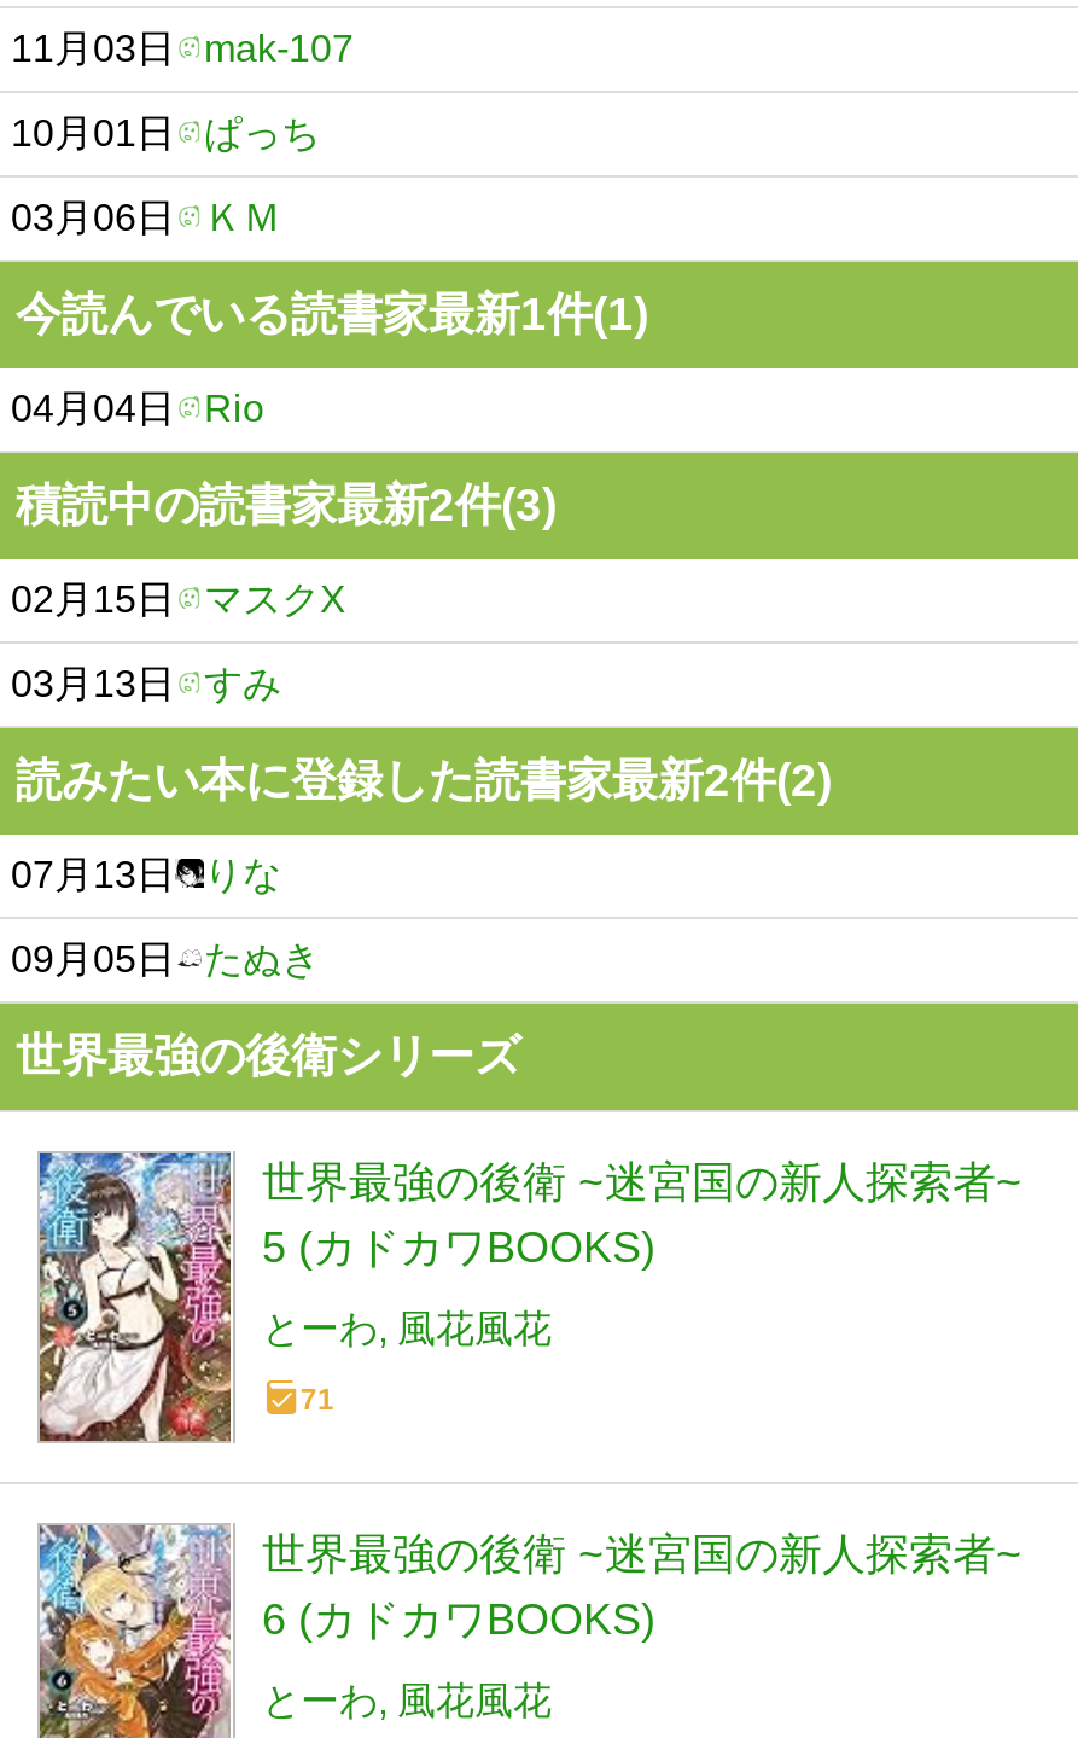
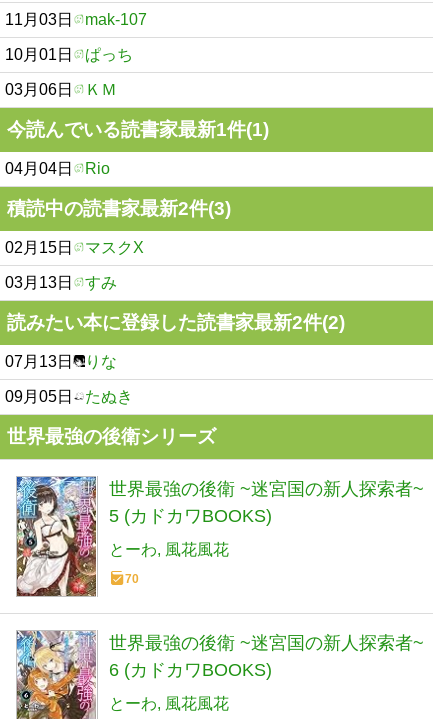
- 71
+ 70
